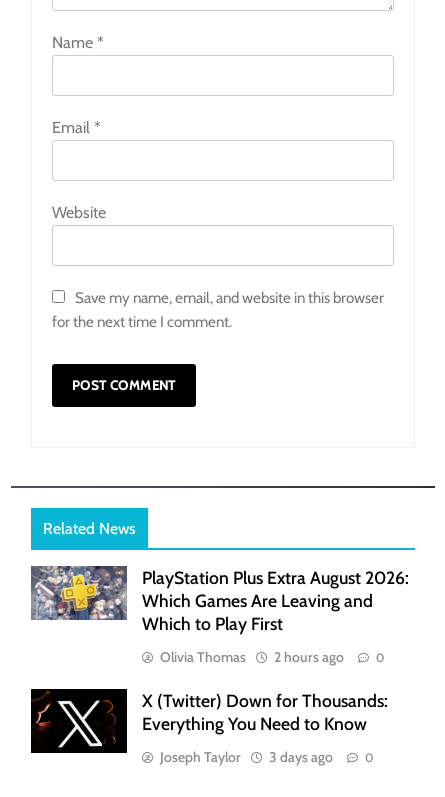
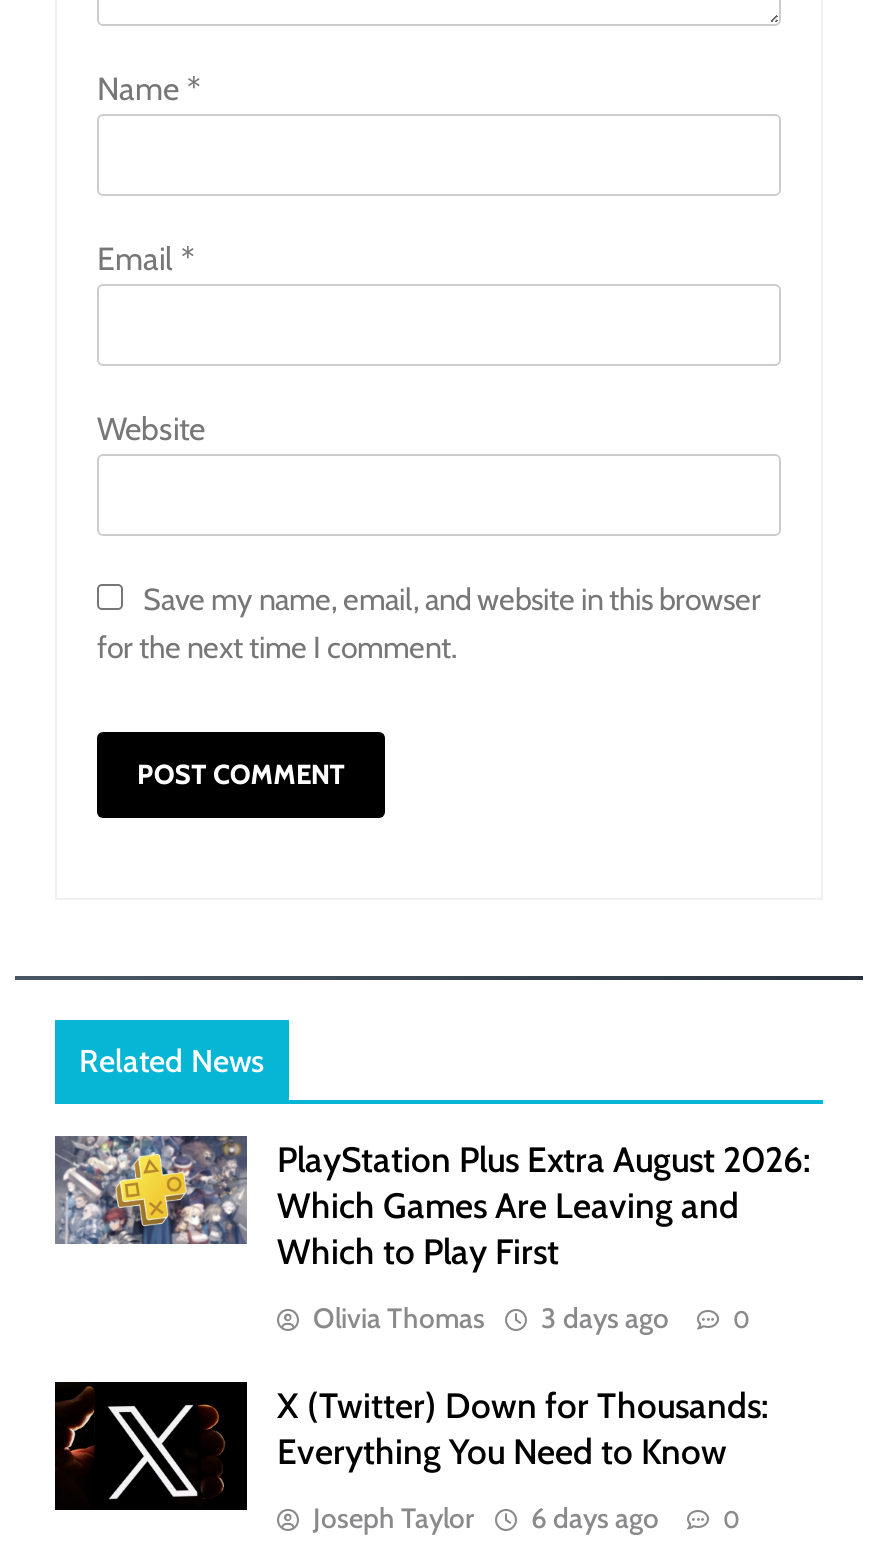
- Olivia Thomas 2 hours ago
+ Olivia Thomas 3 days ago

- Joseph Taylor 3 days ago
+ Joseph Taylor 6 days ago
